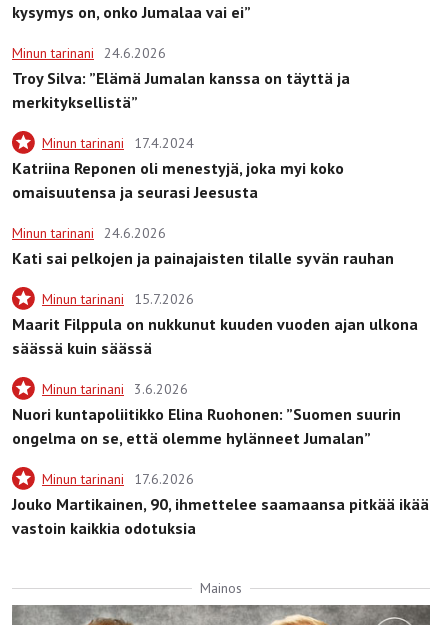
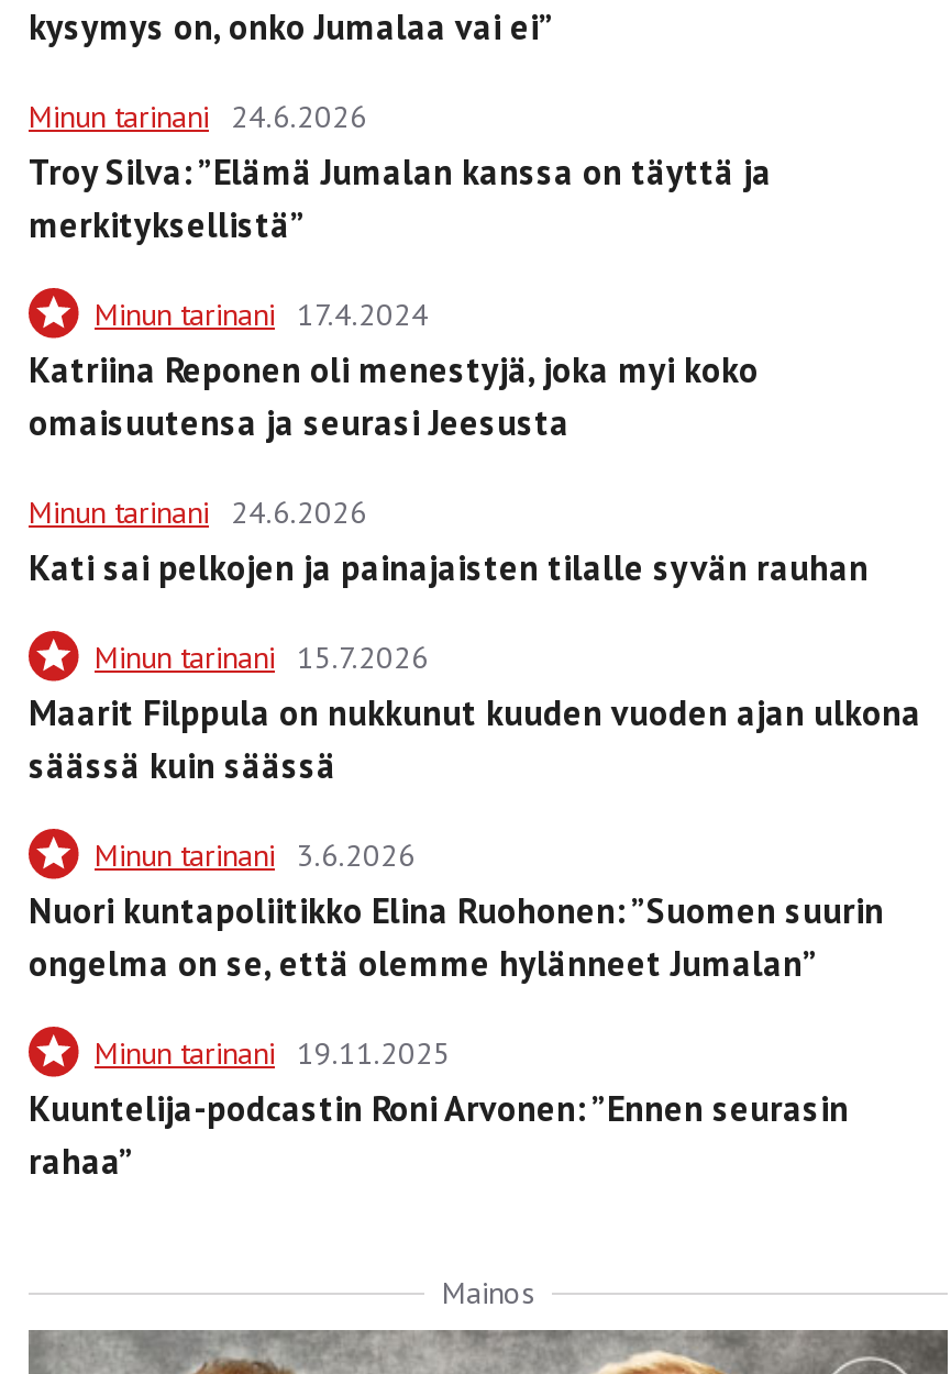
- Minun tarinani 17.6.2026
- Jouko Martikainen, 90, ihmettelee saamaansa pitkää ikää
- vastoin kaikkia odotuksia
+ Minun tarinani 19.11.2025
+ Kuuntelija-podcastin Roni Arvonen: ”Ennen seurasin
+ rahaa”
